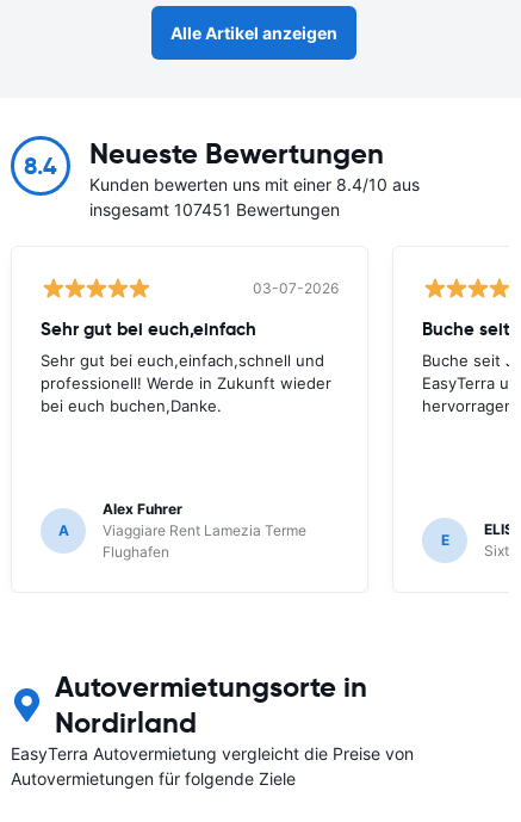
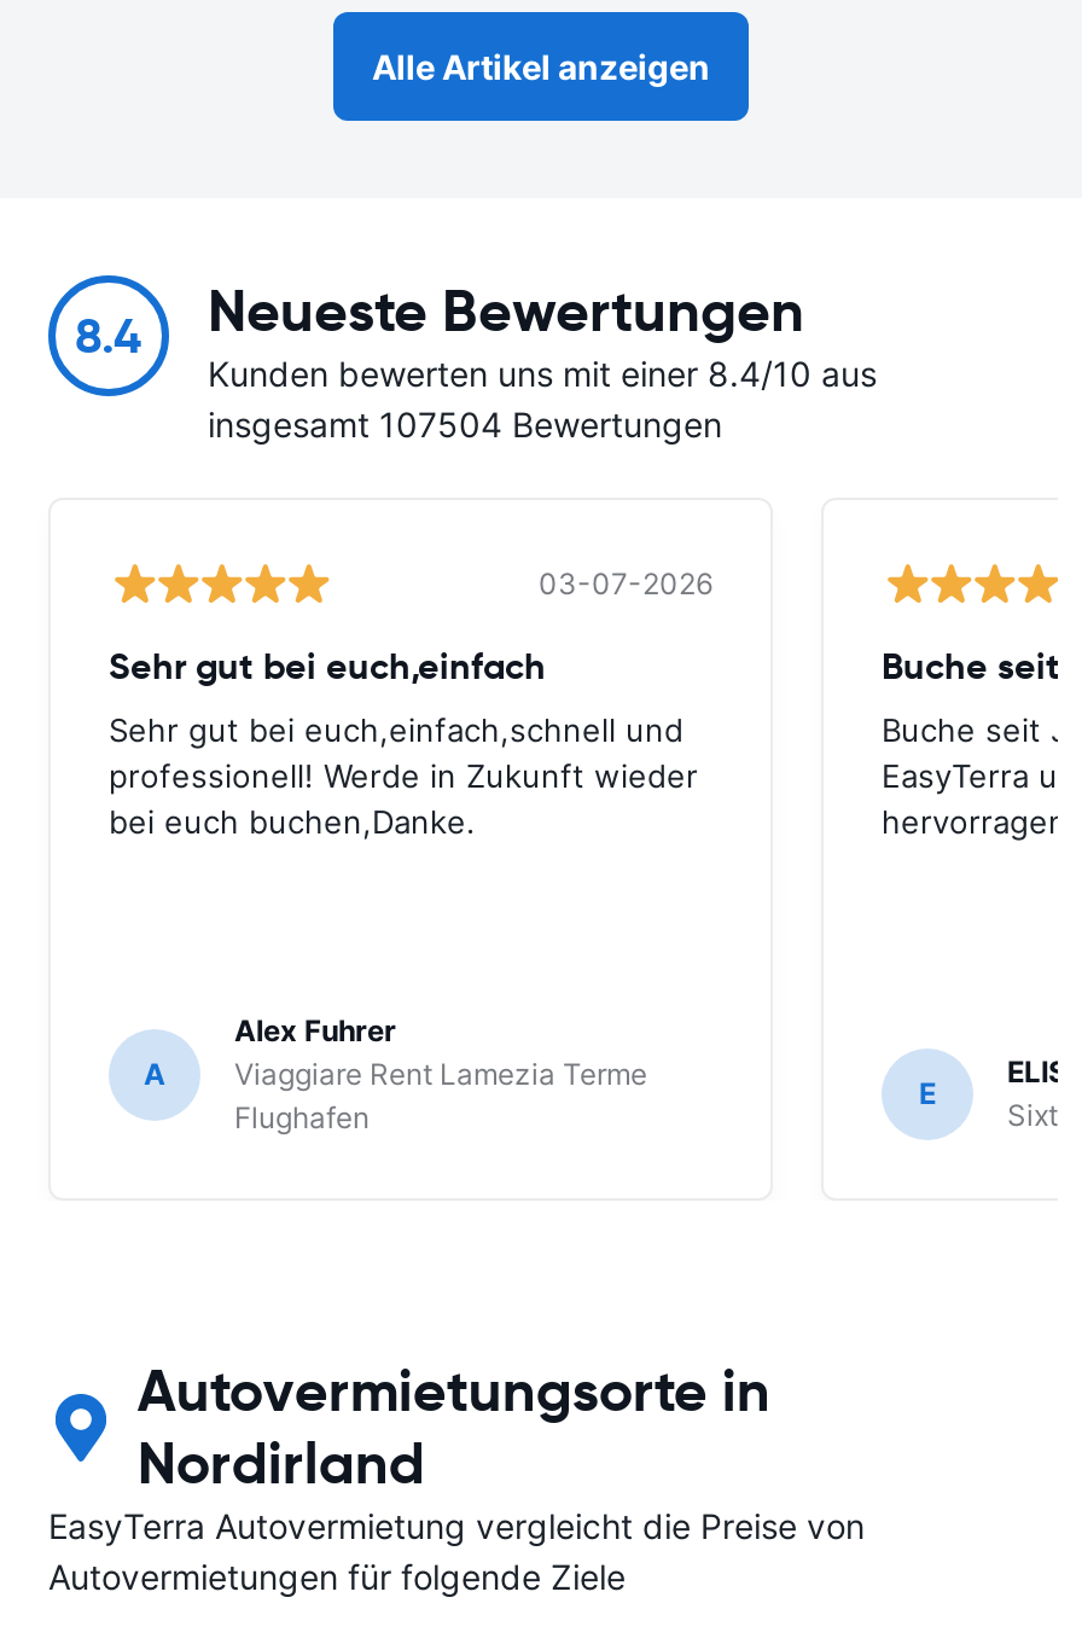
- insgesamt 107451 Bewertungen
+ insgesamt 107504 Bewertungen
